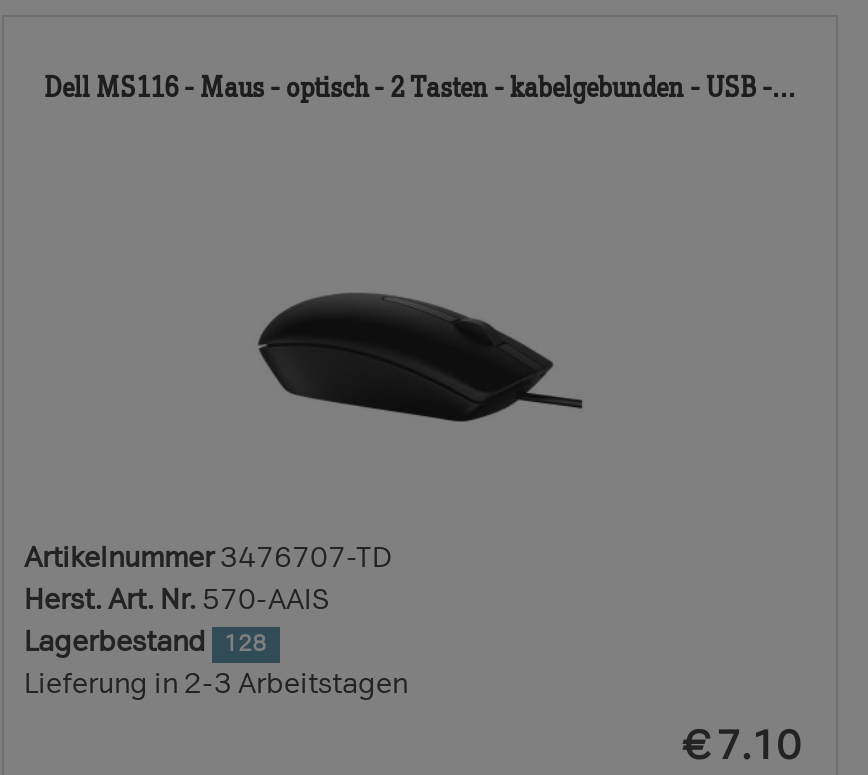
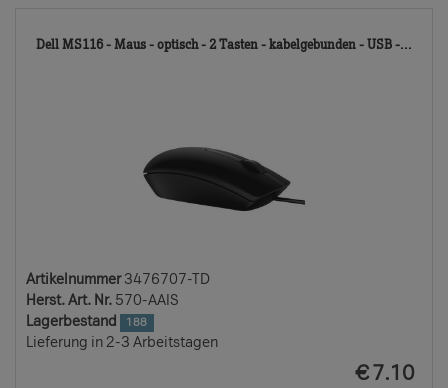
- Lagerbestand 128
+ Lagerbestand 188
